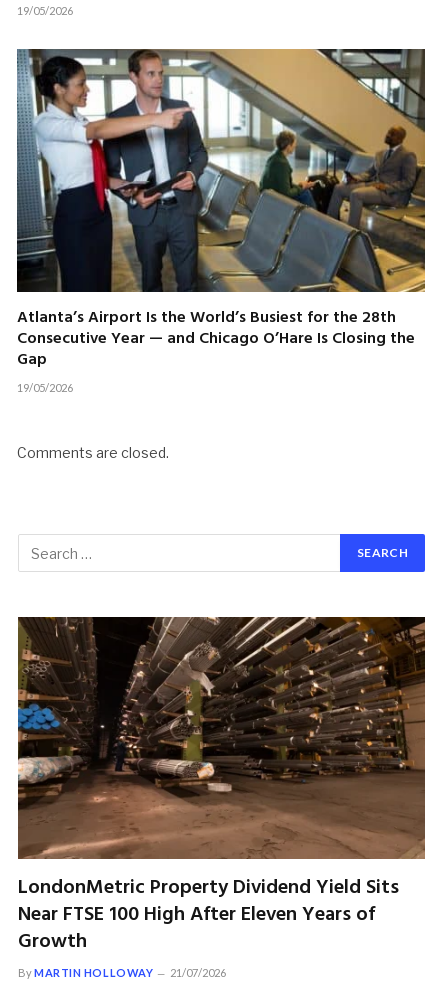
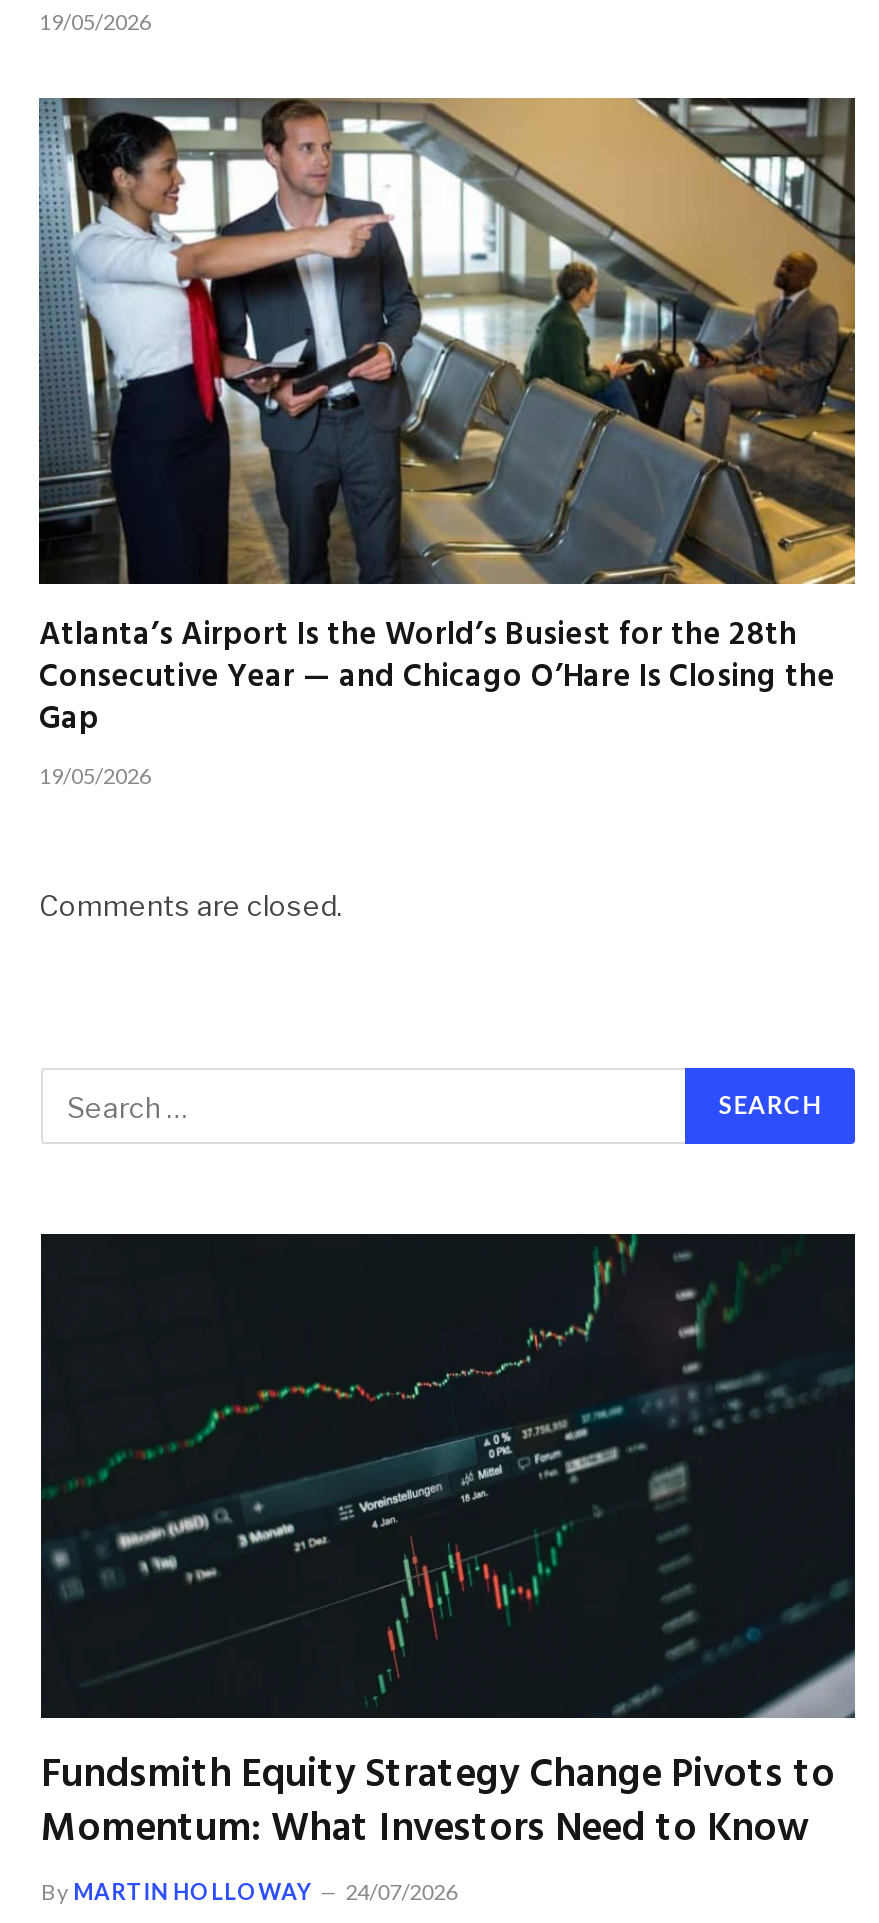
- [image]
- LondonMetric Property Dividend Yield Sits
- Near FTSE 100 High After Eleven Years of
- Growth
+ [image]
+ Fundsmith Equity Strategy Change Pivots to
+ Momentum: What Investors Need to Know

- By MARTIN HOLLOWAY 21/07/2026
+ By MARTIN HOLLOWAY 24/07/2026
